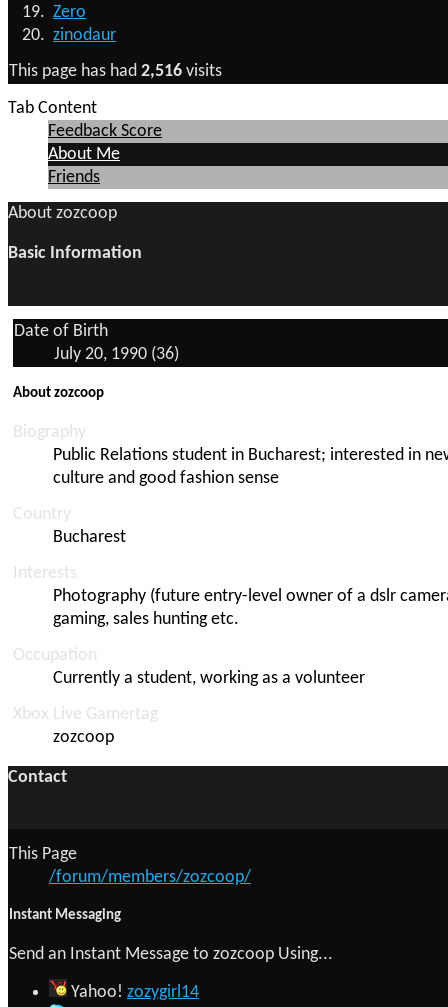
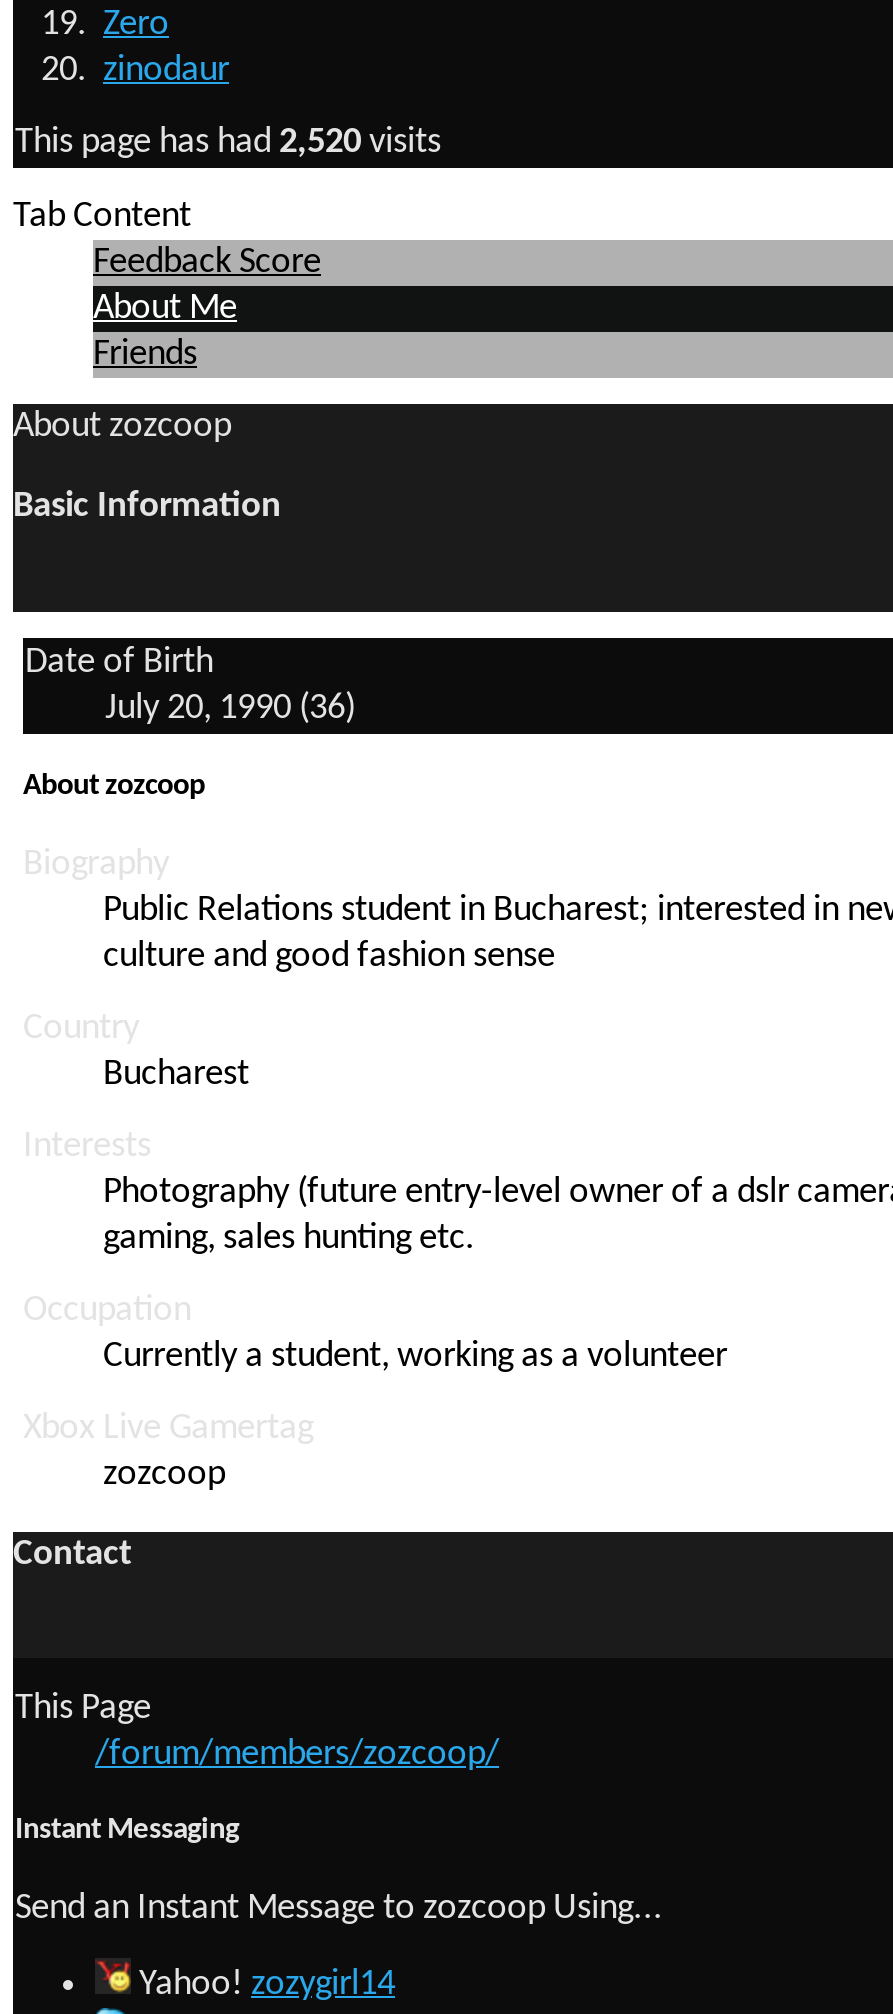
- This page has had 2,516 visits
+ This page has had 2,520 visits
